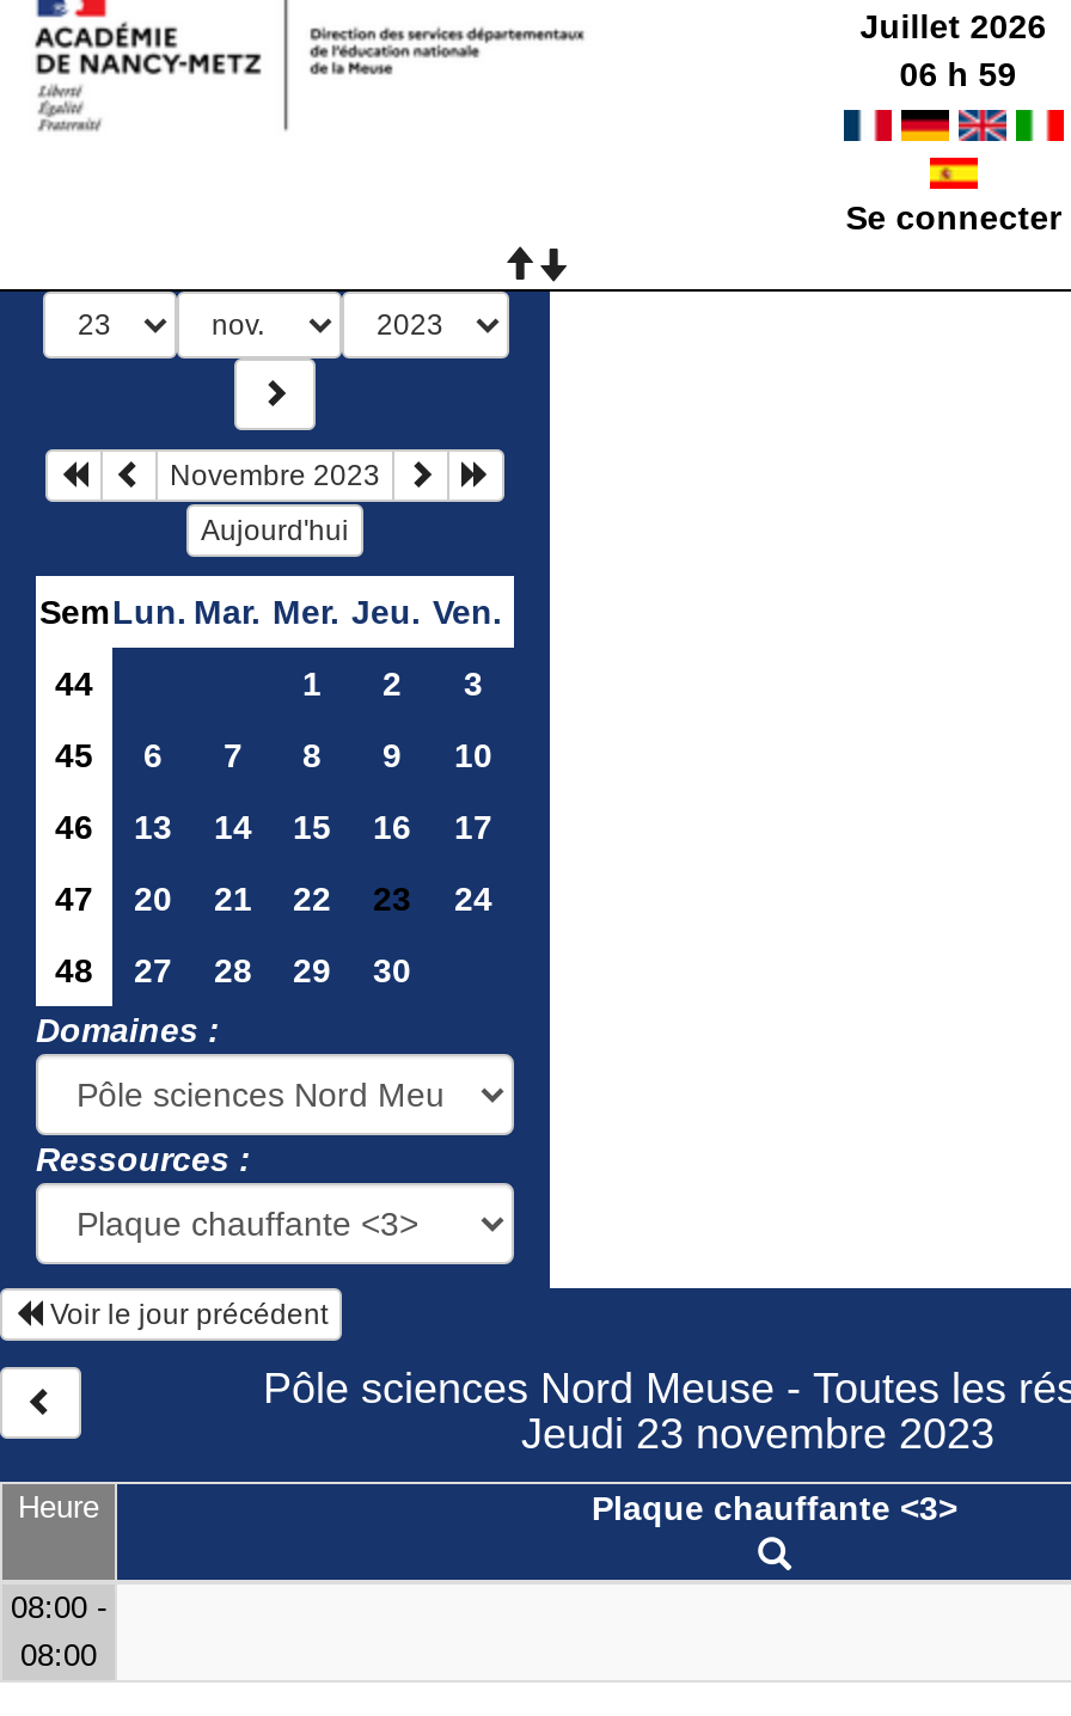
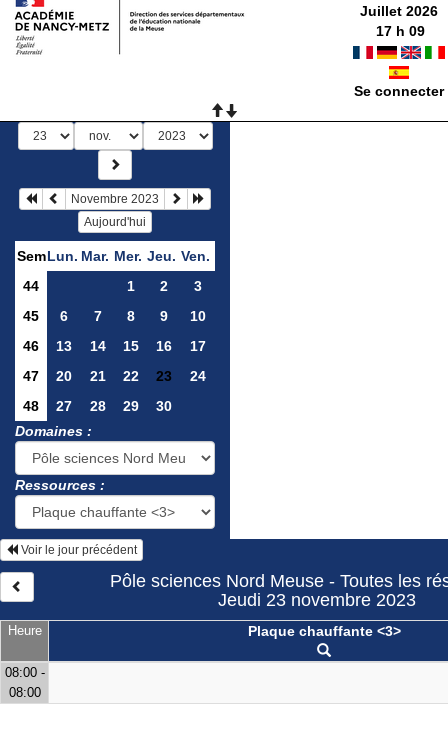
- 06 h 59
+ 17 h 09
